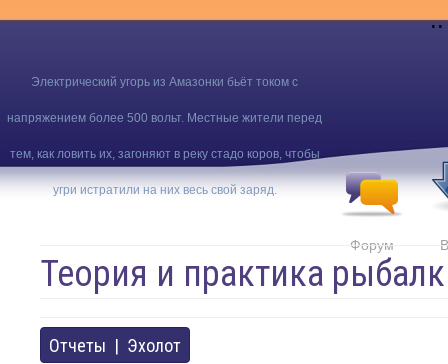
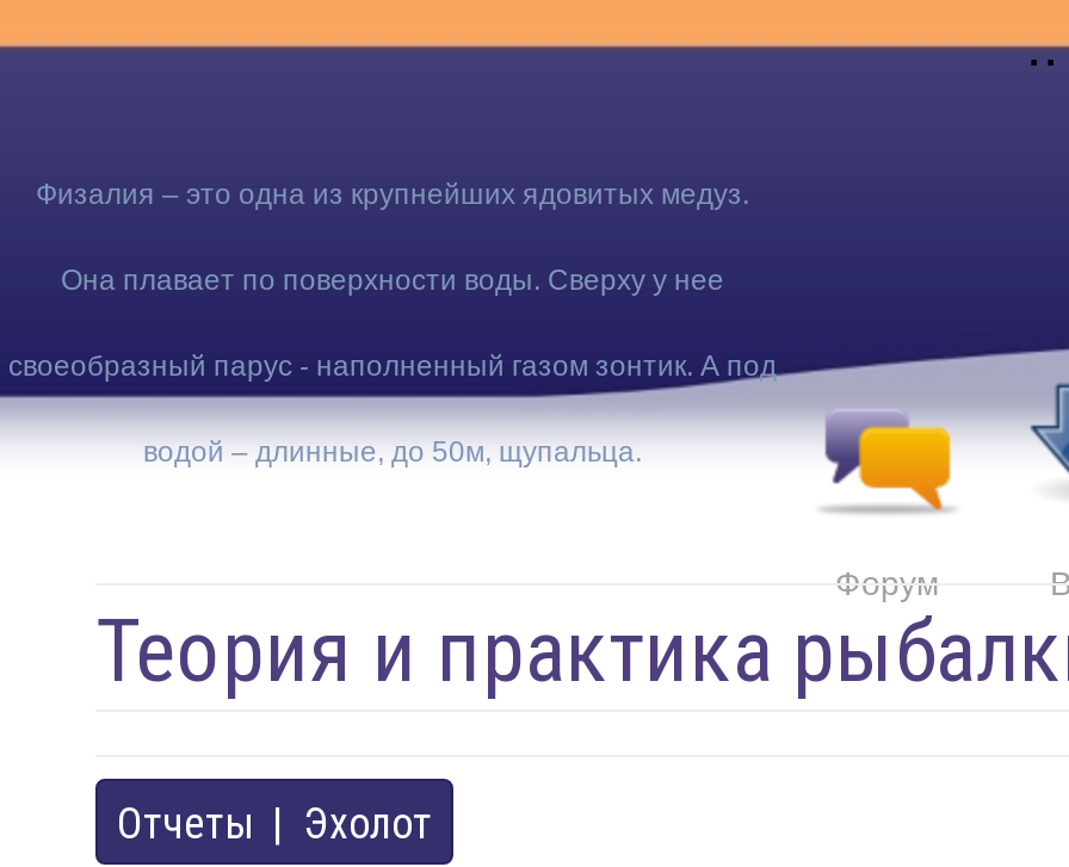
- Электрический угорь из Амазонки бьёт током с
+ Физалия – это одна из крупнейших ядовитых медуз.

- напряжением более 500 вольт. Местные жители перед
+ Она плавает по поверхности воды. Сверху у нее

- тем, как ловить их, загоняют в реку стадо коров, чтобы
+ своеобразный парус - наполненный газом зонтик. А под

- угри истратили на них весь свой заряд.
+ водой – длинные, до 50м, щупальца.
